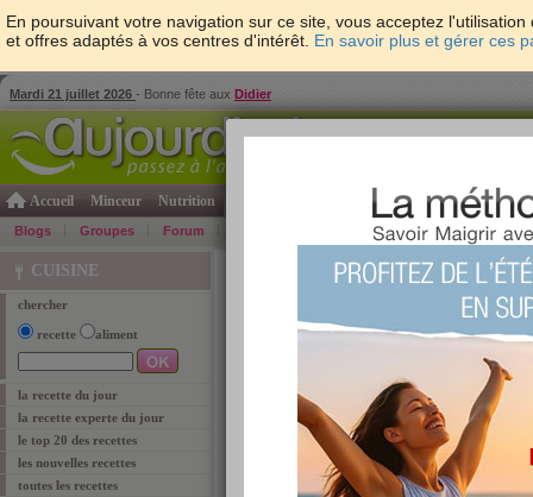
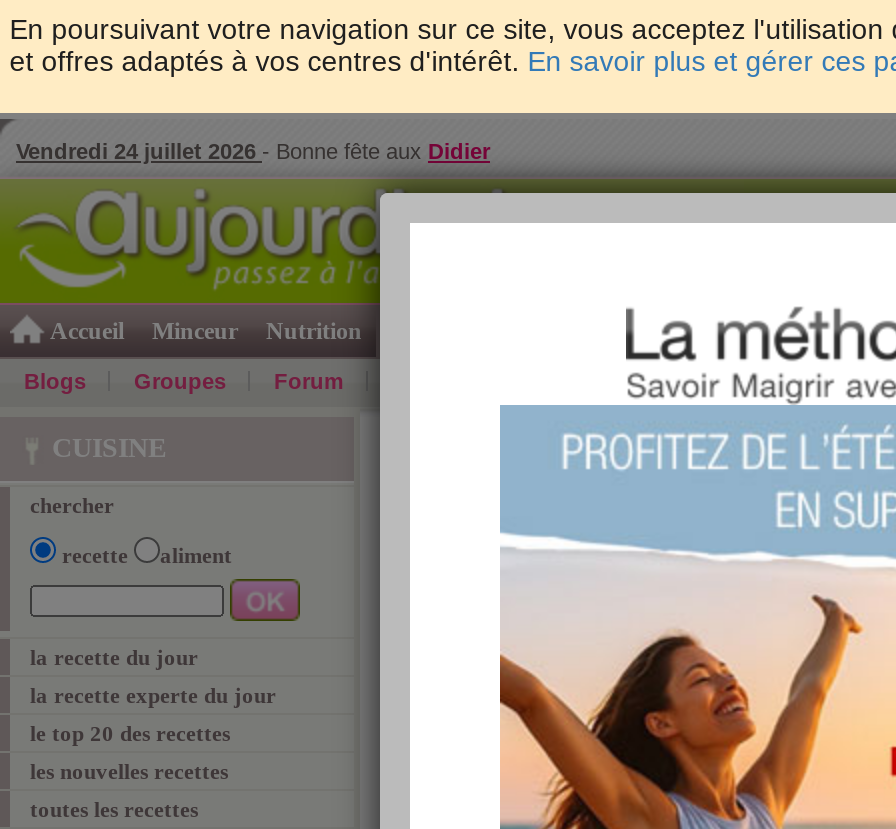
- Mardi 21 juillet 2026 - Bonne fête aux Didier
+ Vendredi 24 juillet 2026 - Bonne fête aux Didier
